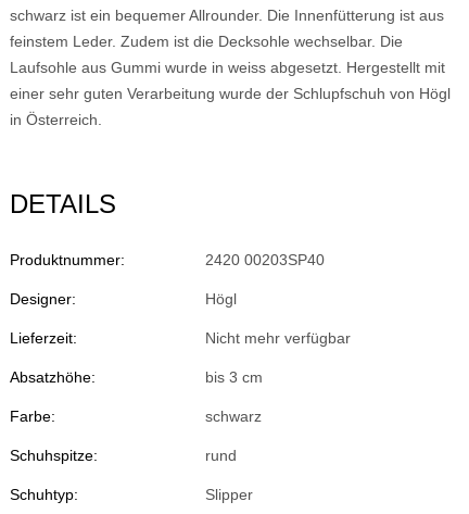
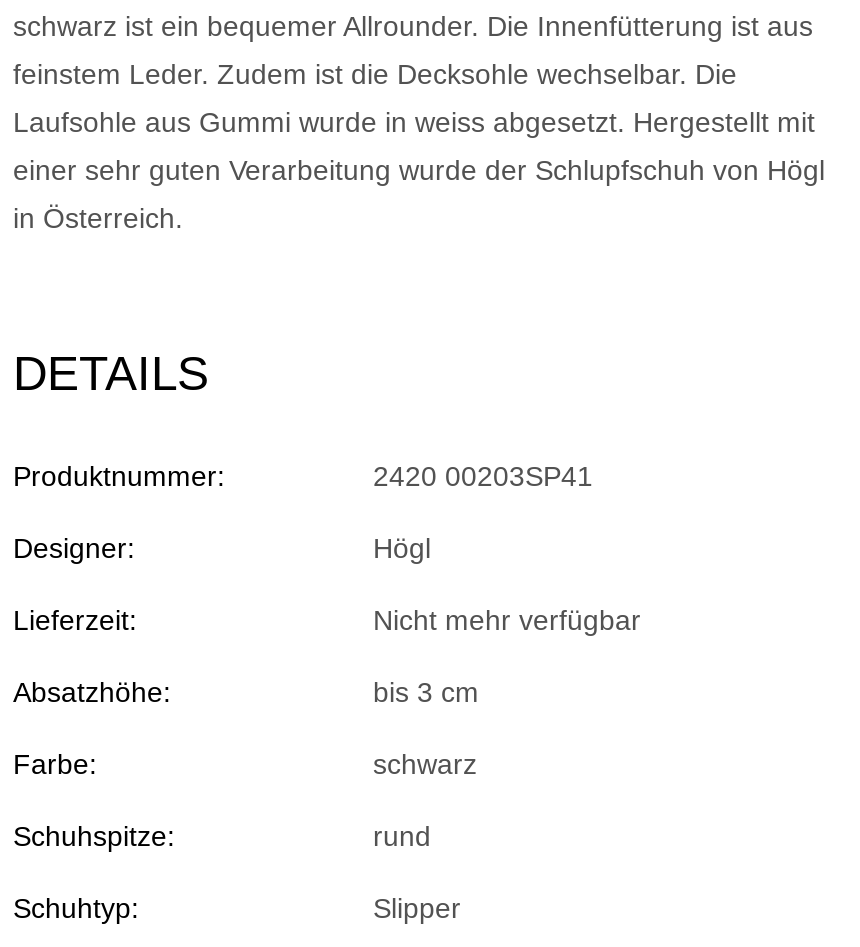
- 2420 00203SP40
+ 2420 00203SP41
